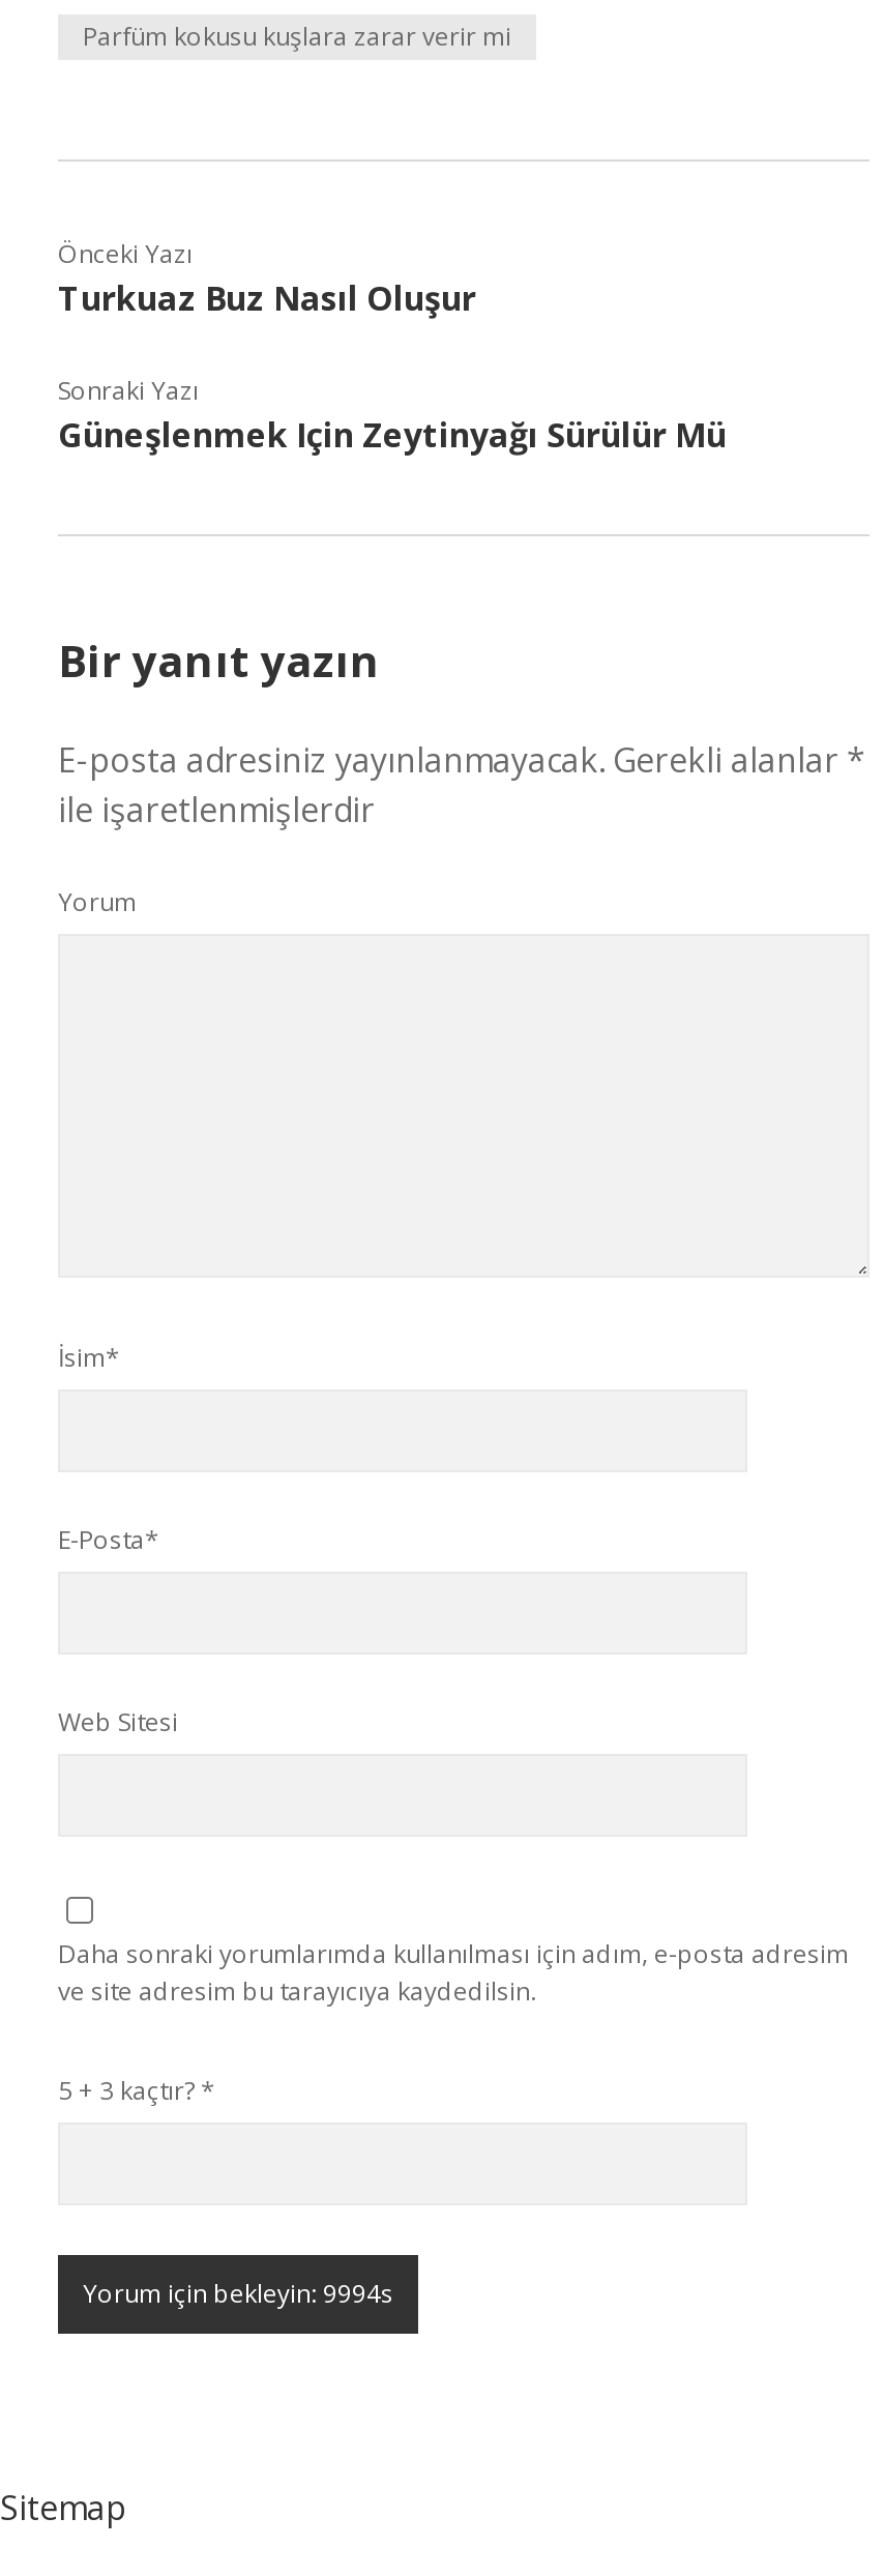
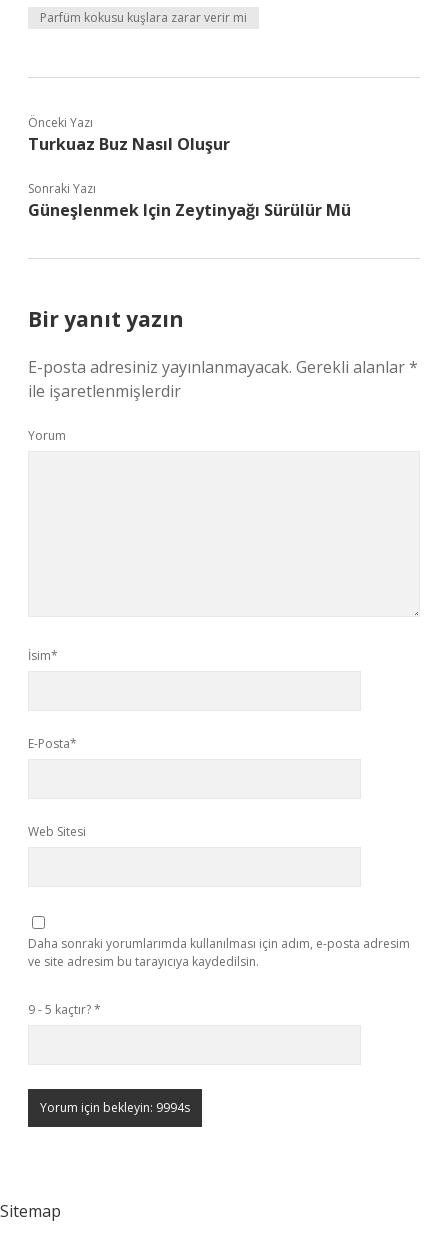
- 5 + 3 kaçtır? *
+ 9 - 5 kaçtır? *
